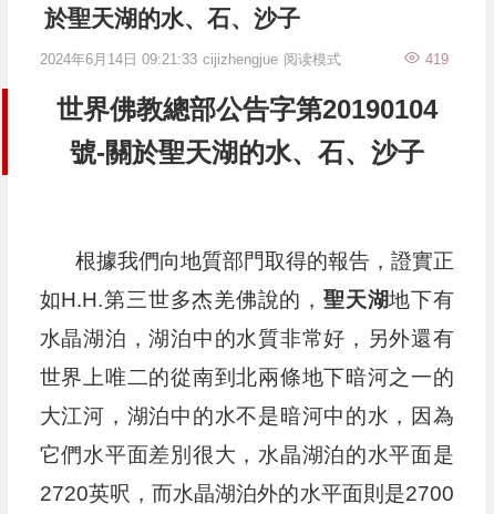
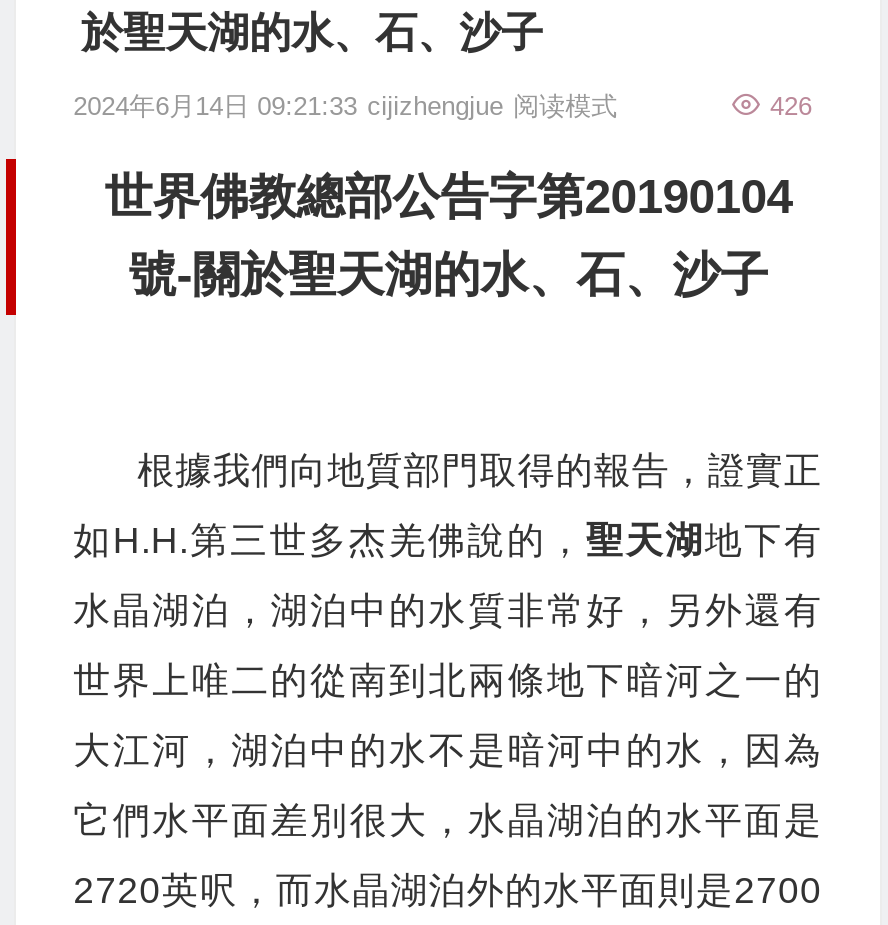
- 419
+ 426
